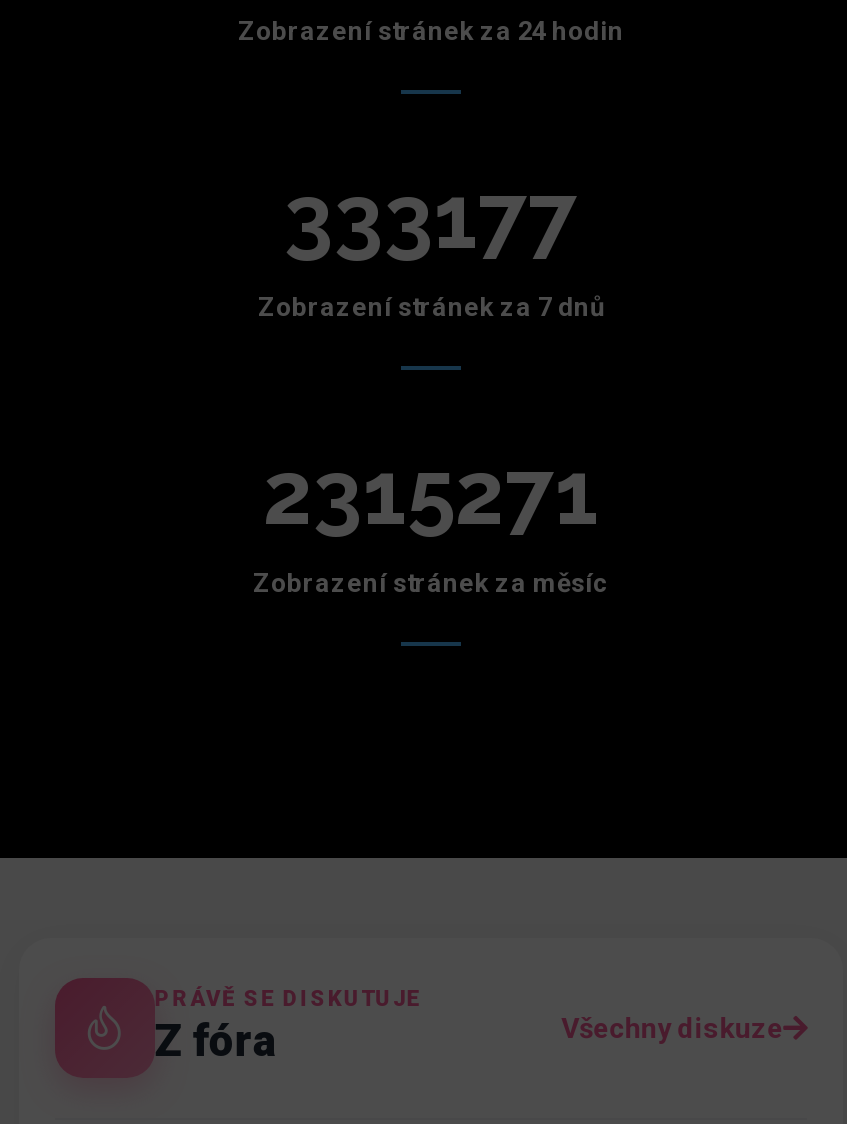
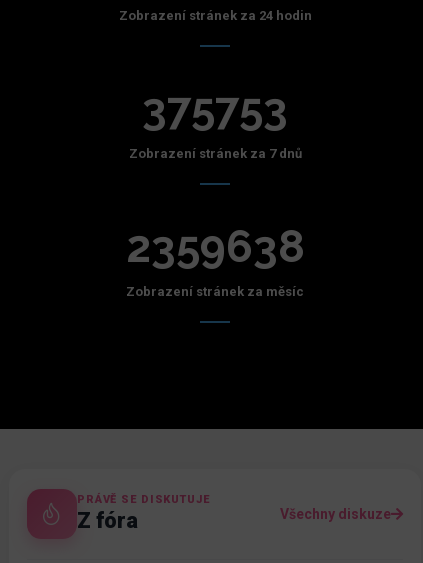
- 333177
+ 375753

- 2315271
+ 2359638
